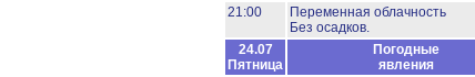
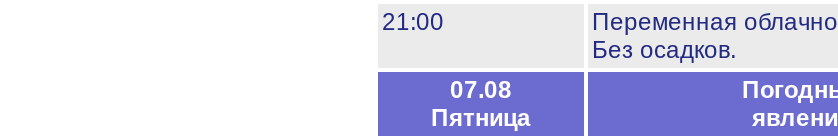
- 24.07
+ 07.08
